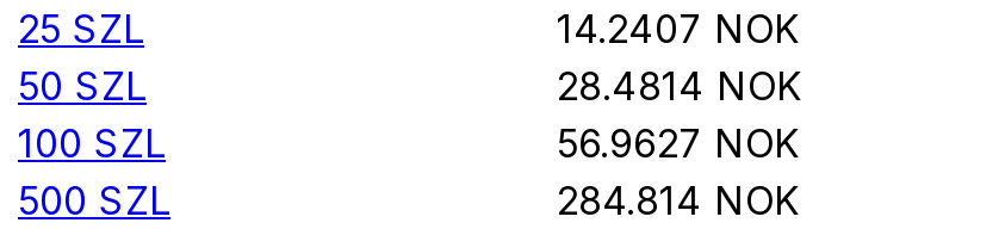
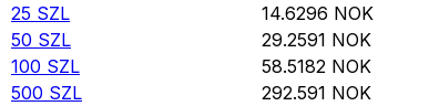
- 14.2407 NOK
+ 14.6296 NOK

- 28.4814 NOK
+ 29.2591 NOK

- 56.9627 NOK
+ 58.5182 NOK

- 284.814 NOK
+ 292.591 NOK
